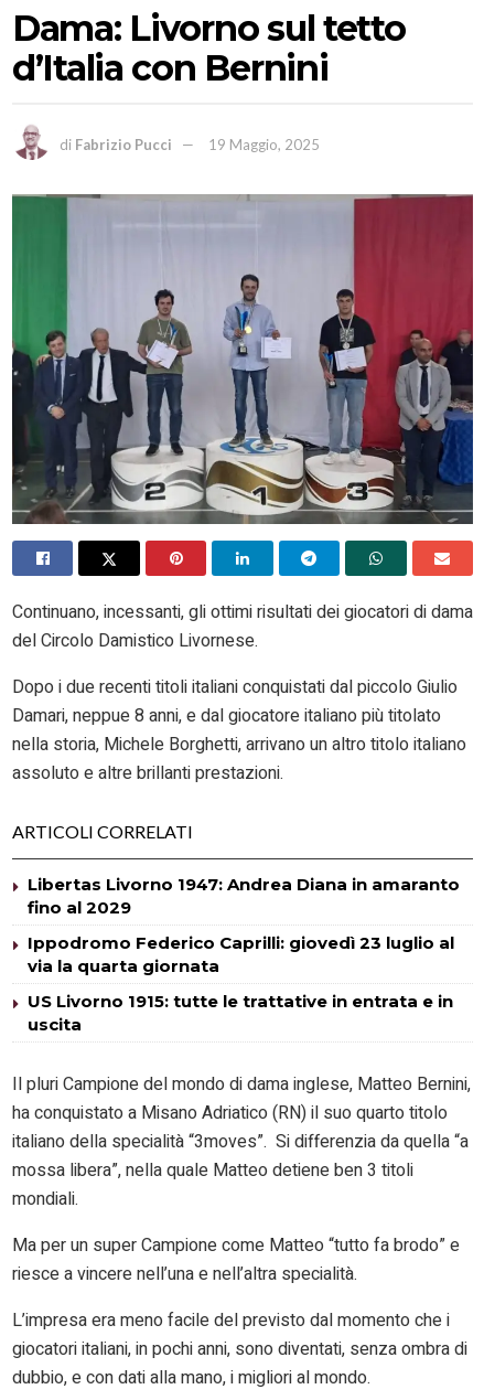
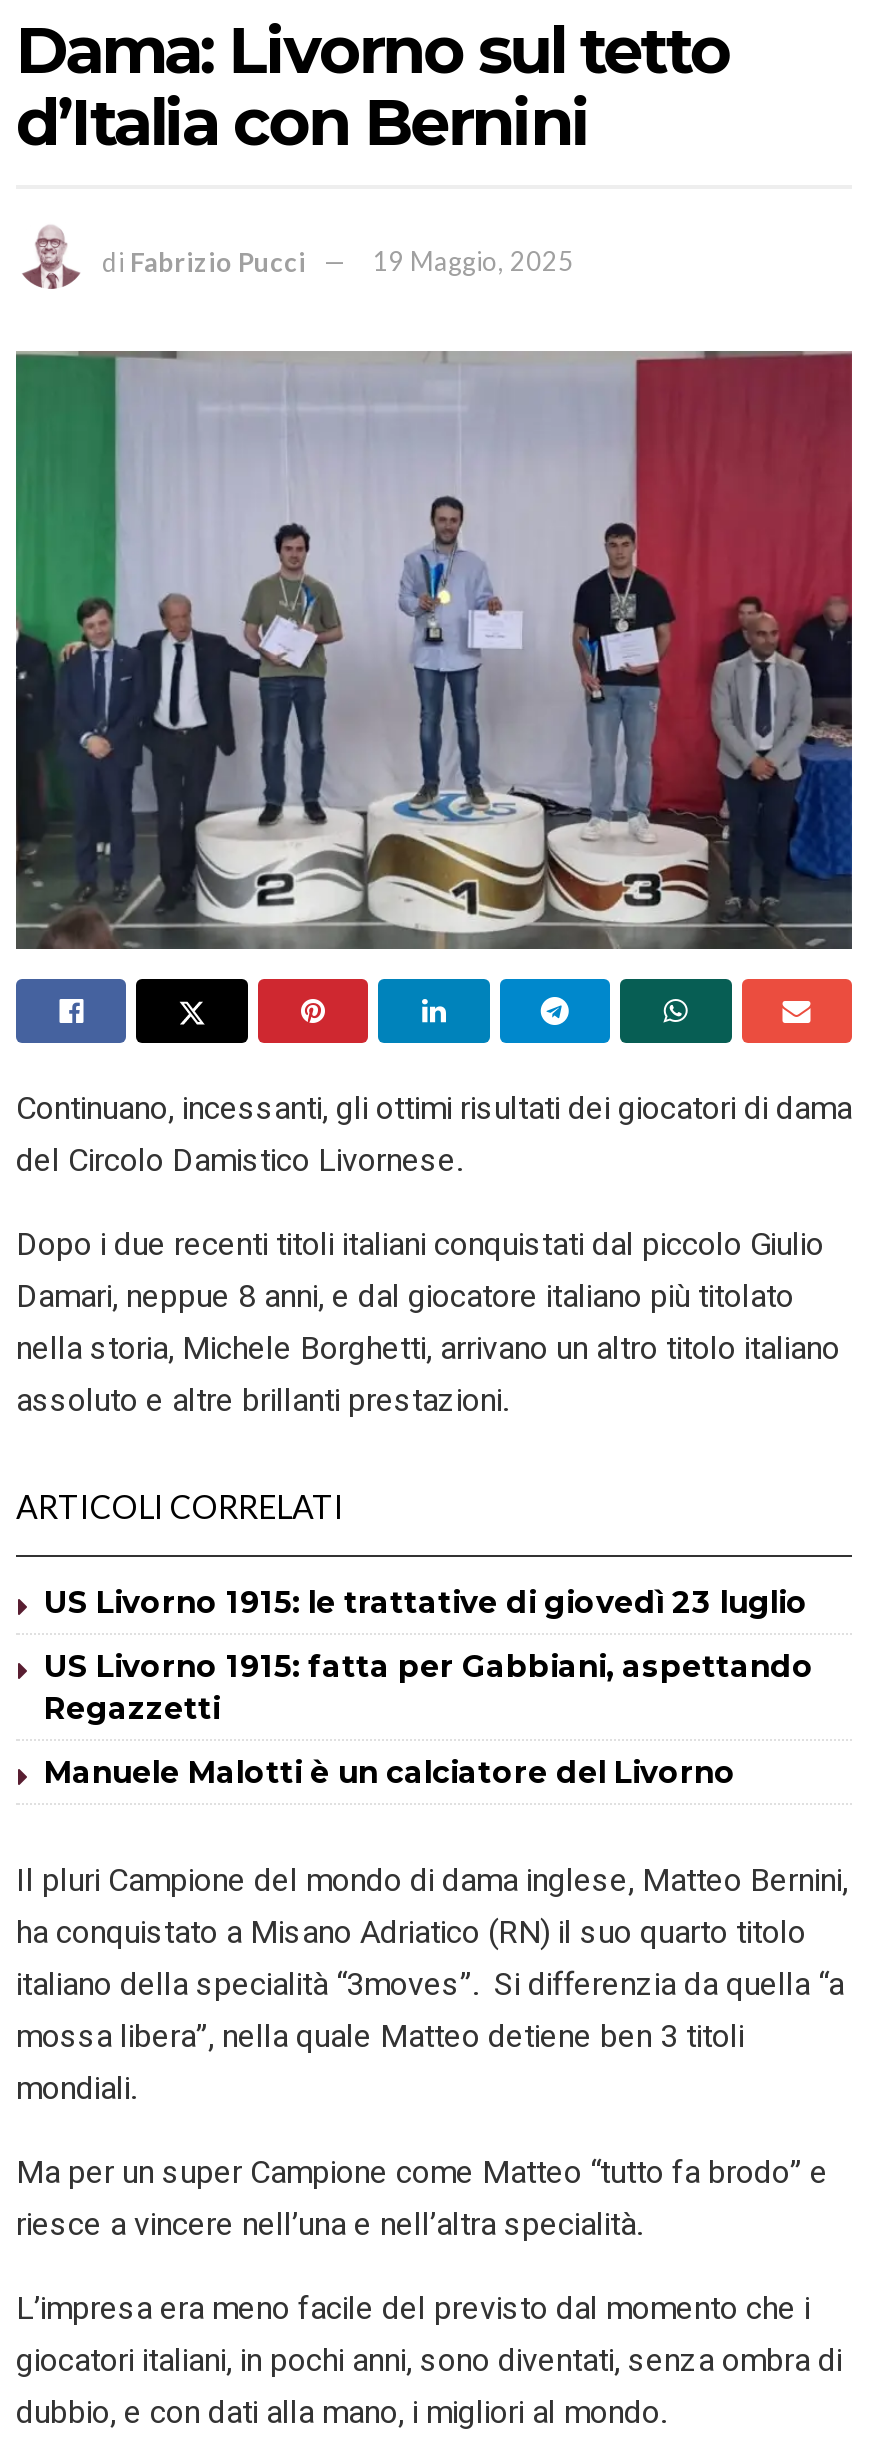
- Libertas Livorno 1947: Andrea Diana in amaranto
- fino al 2029
+ US Livorno 1915: le trattative di giovedì 23 luglio

- Ippodromo Federico Caprilli: giovedì 23 luglio al
- via la quarta giornata
+ US Livorno 1915: fatta per Gabbiani, aspettando
+ Regazzetti

- US Livorno 1915: tutte le trattative in entrata e in
- uscita
+ Manuele Malotti è un calciatore del Livorno
